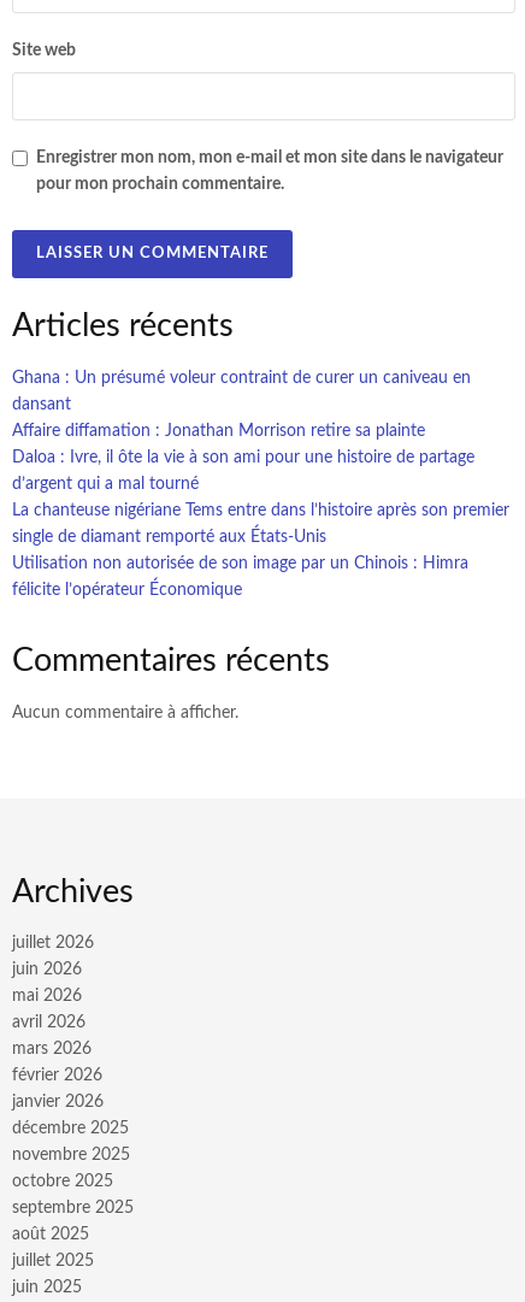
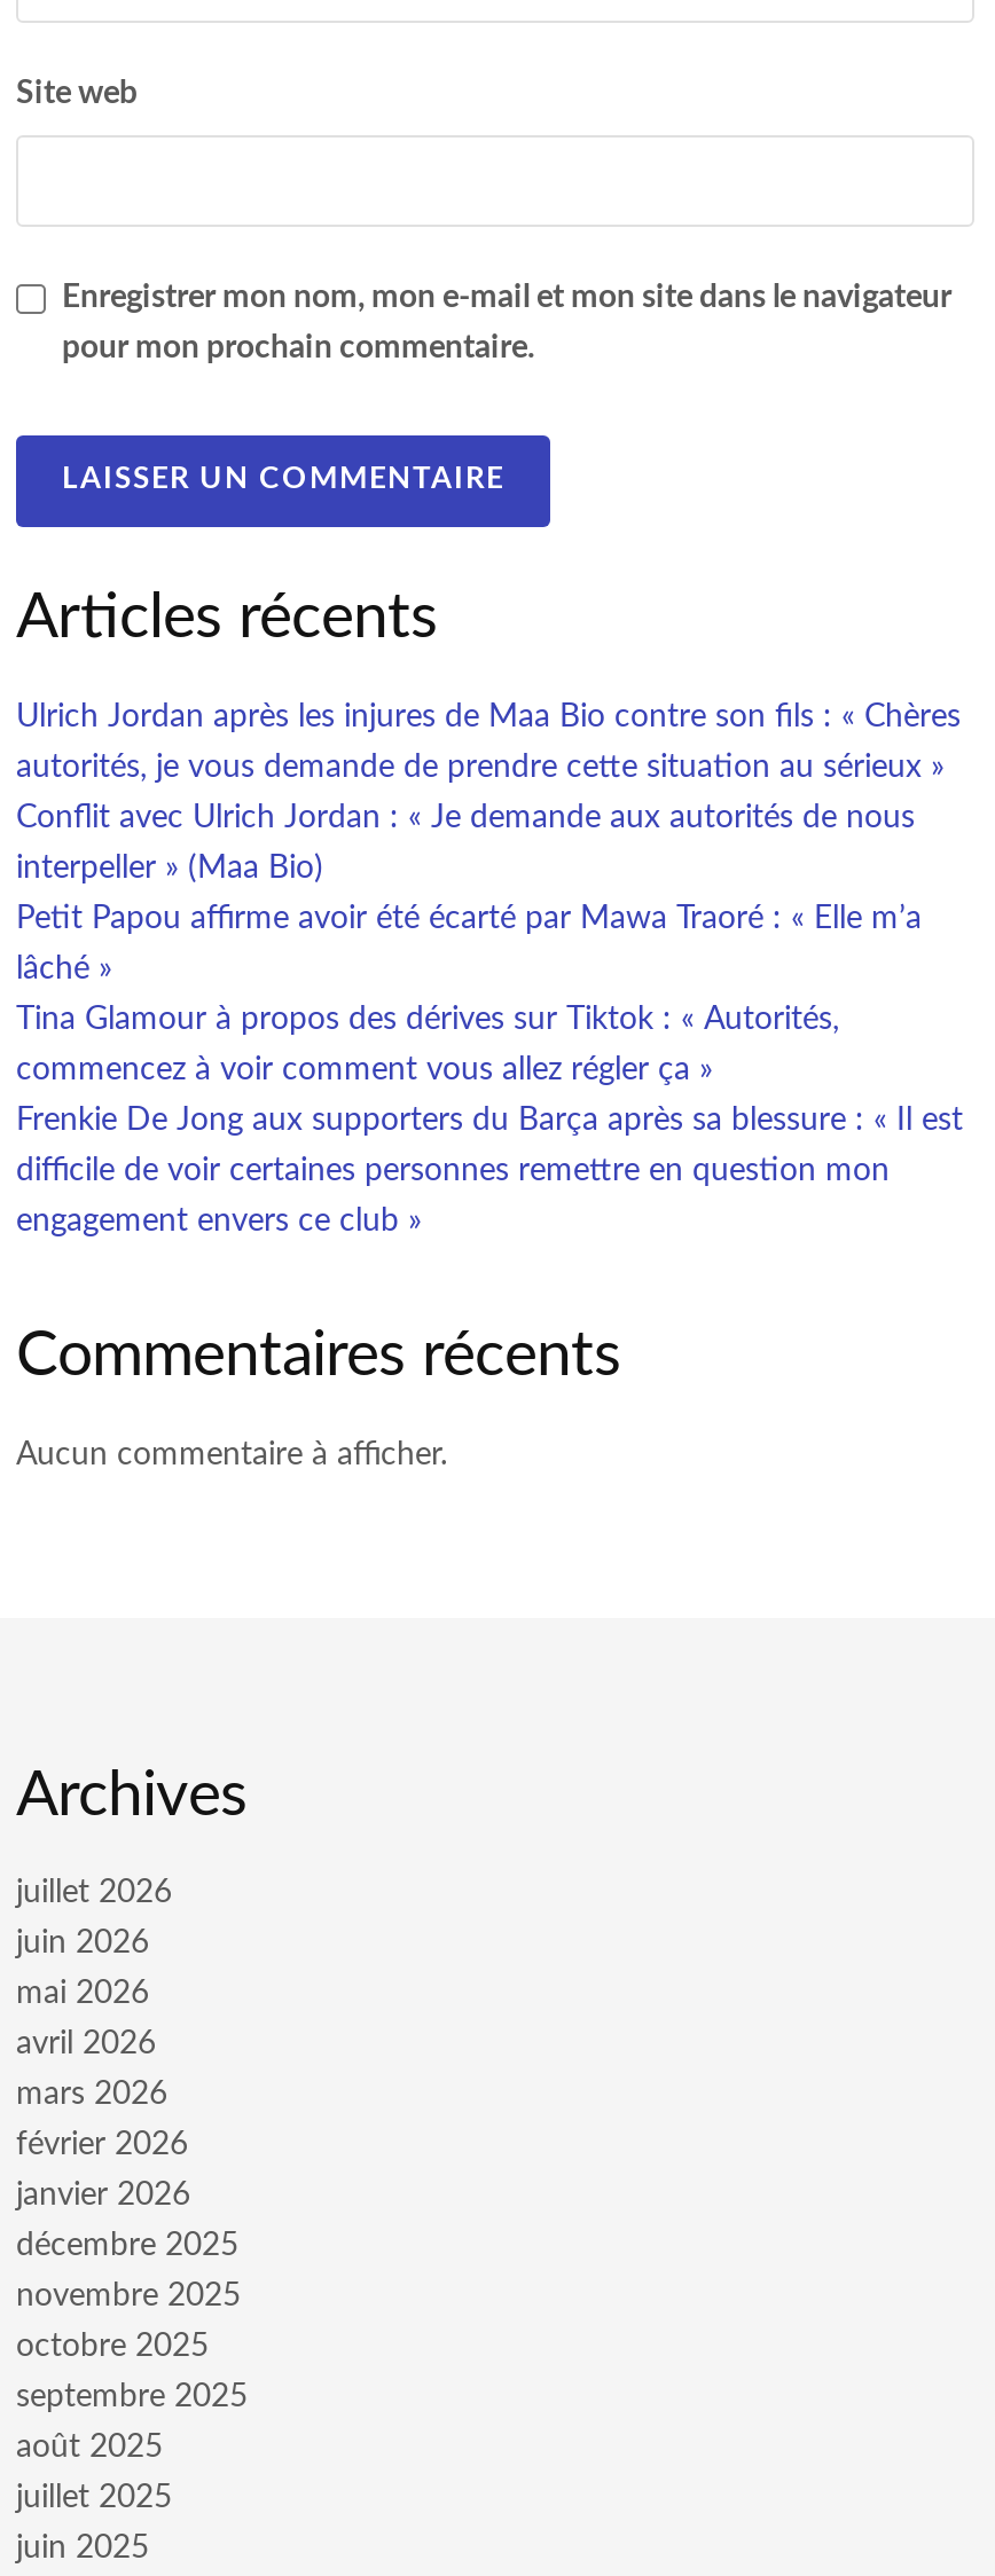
- Ghana : Un présumé voleur contraint de curer un caniveau en
- dansant
- Affaire diffamation : Jonathan Morrison retire sa plainte
- Daloa : Ivre, il ôte la vie à son ami pour une histoire de partage
- d’argent qui a mal tourné
- La chanteuse nigériane Tems entre dans l’histoire après son premier
- single de diamant remporté aux États-Unis
- Utilisation non autorisée de son image par un Chinois : Himra
- félicite l’opérateur Économique
+ Ulrich Jordan après les injures de Maa Bio contre son fils : « Chères
+ autorités, je vous demande de prendre cette situation au sérieux »
+ Conflit avec Ulrich Jordan : « Je demande aux autorités de nous
+ interpeller » (Maa Bio)
+ Petit Papou affirme avoir été écarté par Mawa Traoré : « Elle m’a
+ lâché »
+ Tina Glamour à propos des dérives sur Tiktok : « Autorités,
+ commencez à voir comment vous allez régler ça »
+ Frenkie De Jong aux supporters du Barça après sa blessure : « Il est
+ difficile de voir certaines personnes remettre en question mon
+ engagement envers ce club »
